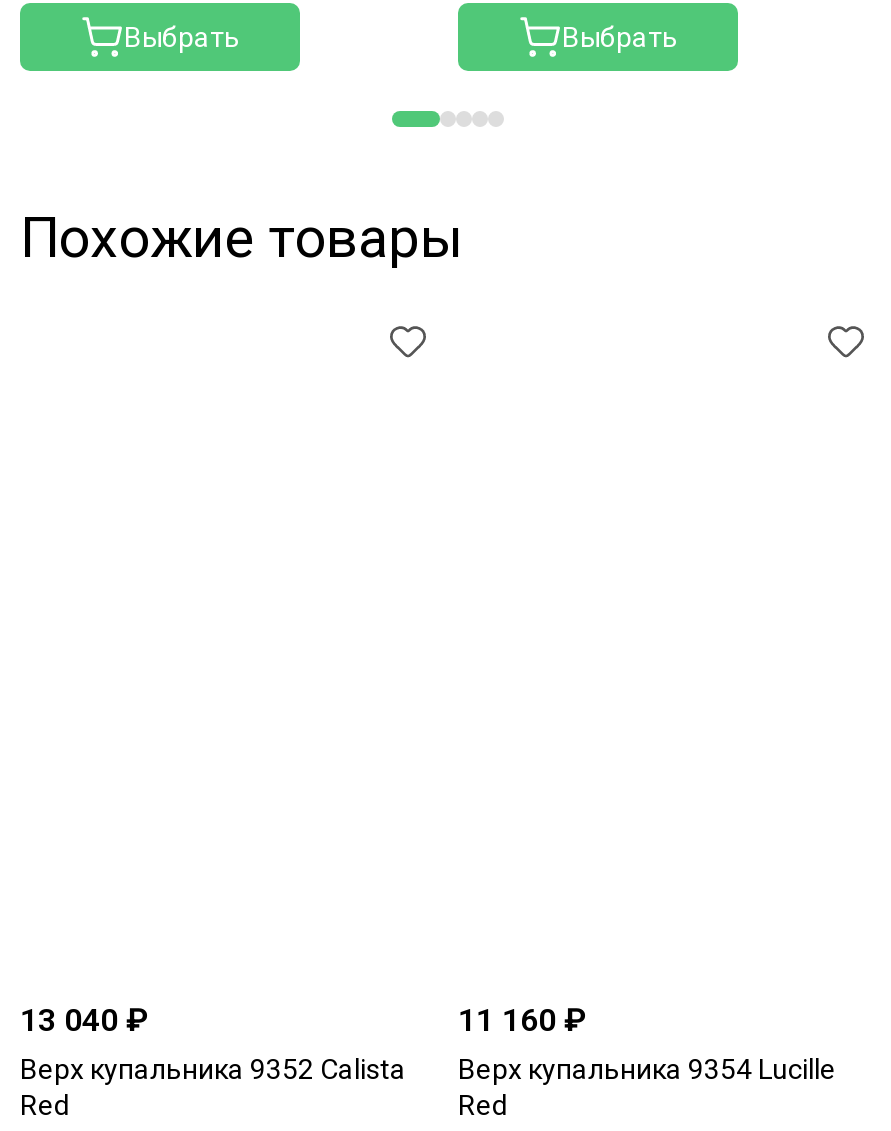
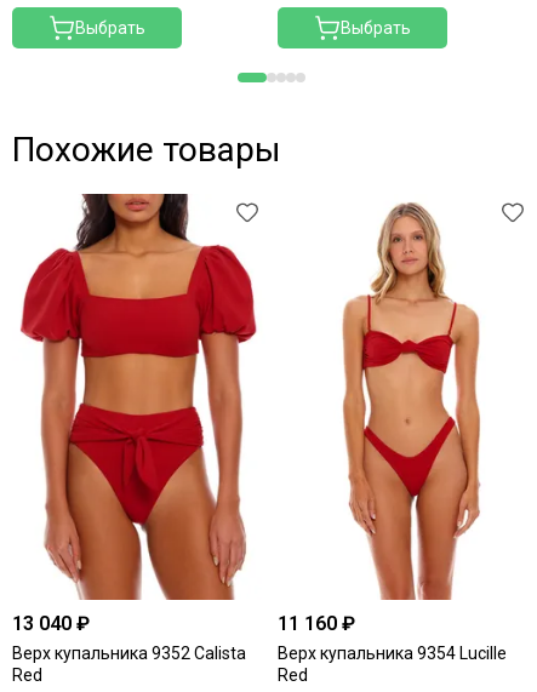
+ [image]

+ [image]
